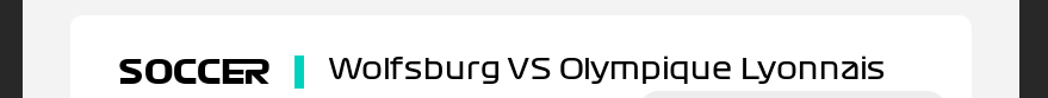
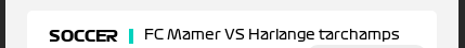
- Wolfsburg VS Olympique Lyonnais
+ FC Mamer VS Harlange tarchamps
